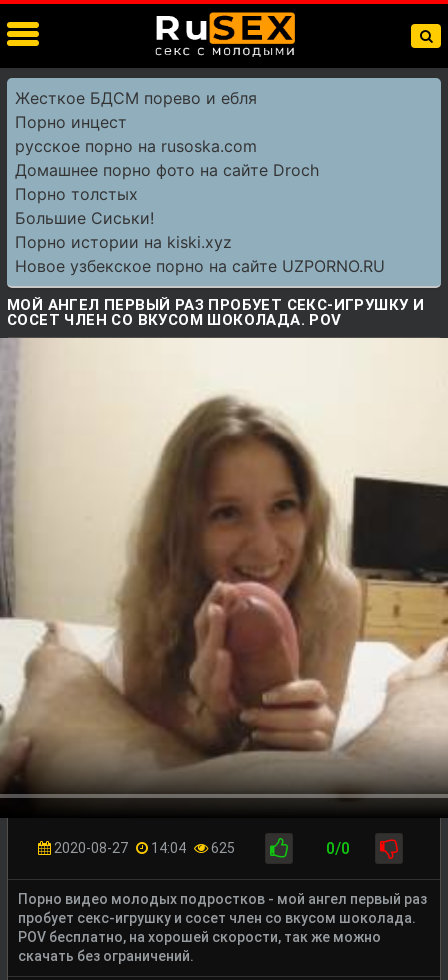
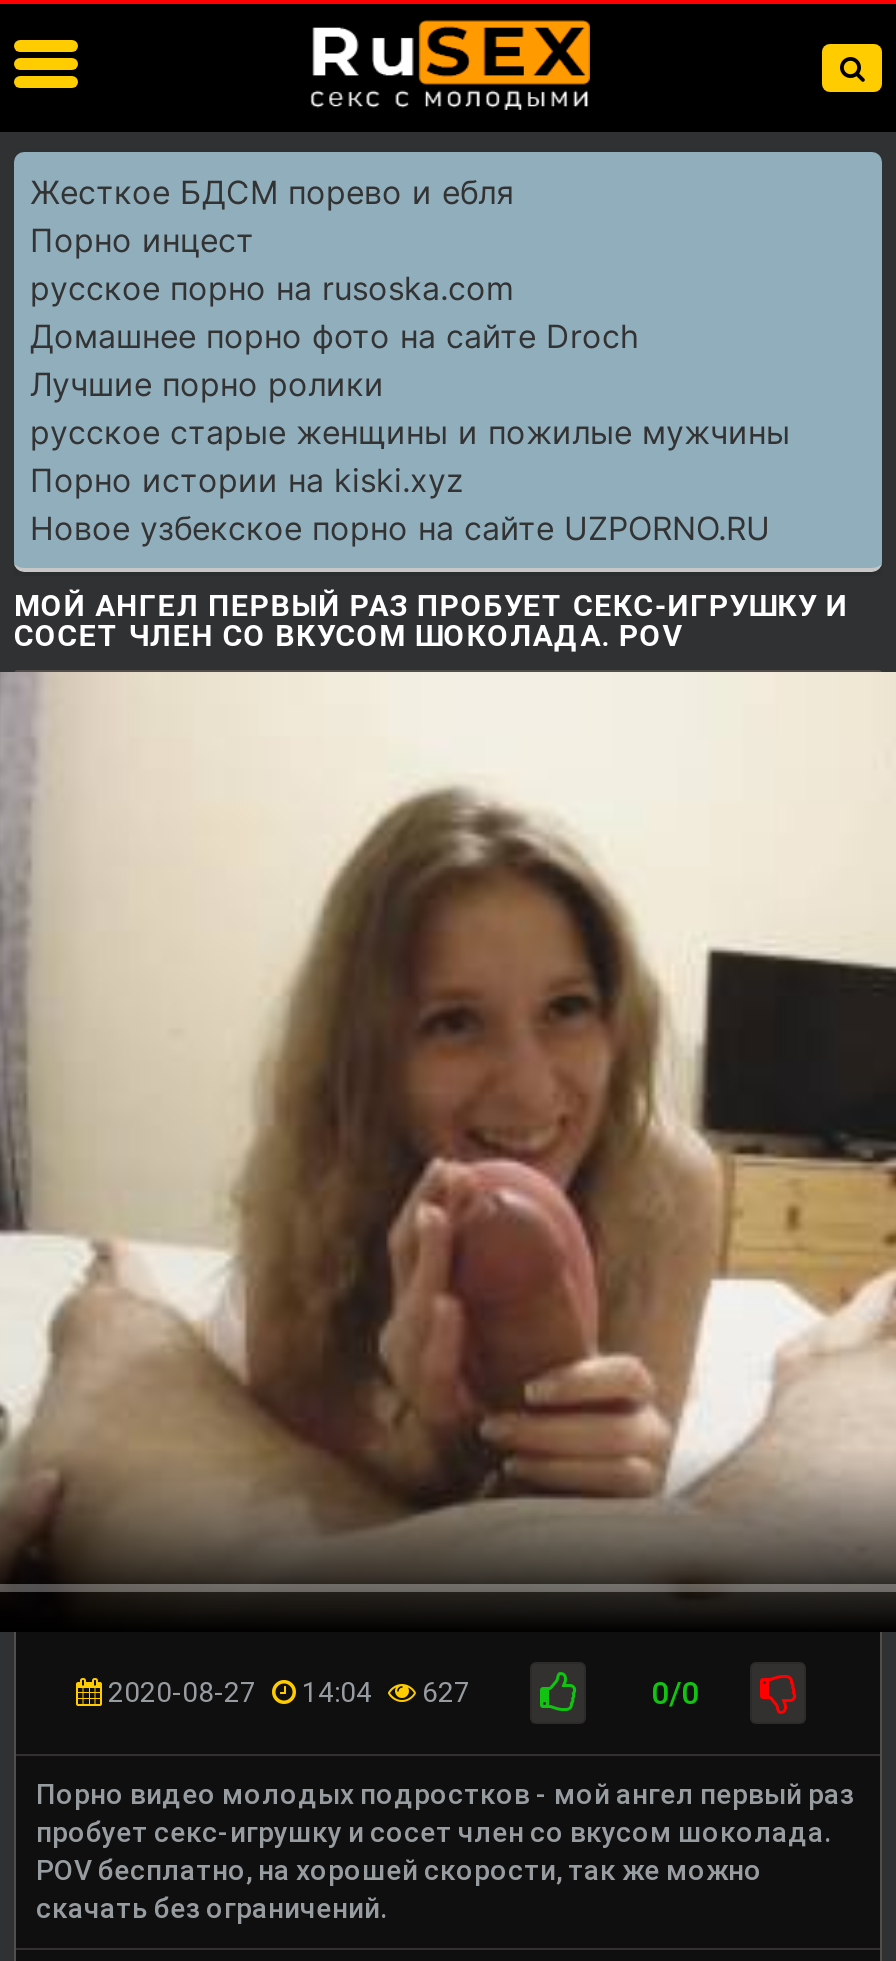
- Порно толстых
- Большие Сиськи!
+ Лучшие порно ролики
+ русское старые женщины и пожилые мужчины

- 2020-08-27 14:04 625
+ 2020-08-27 14:04 627
